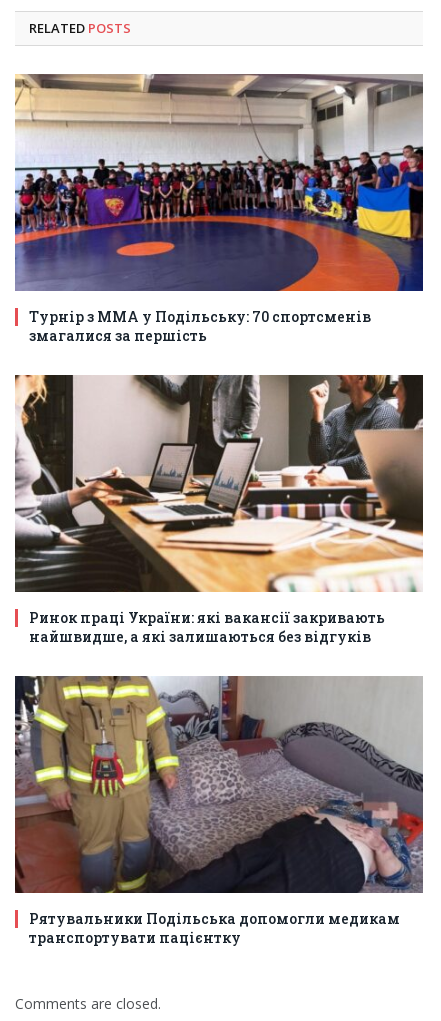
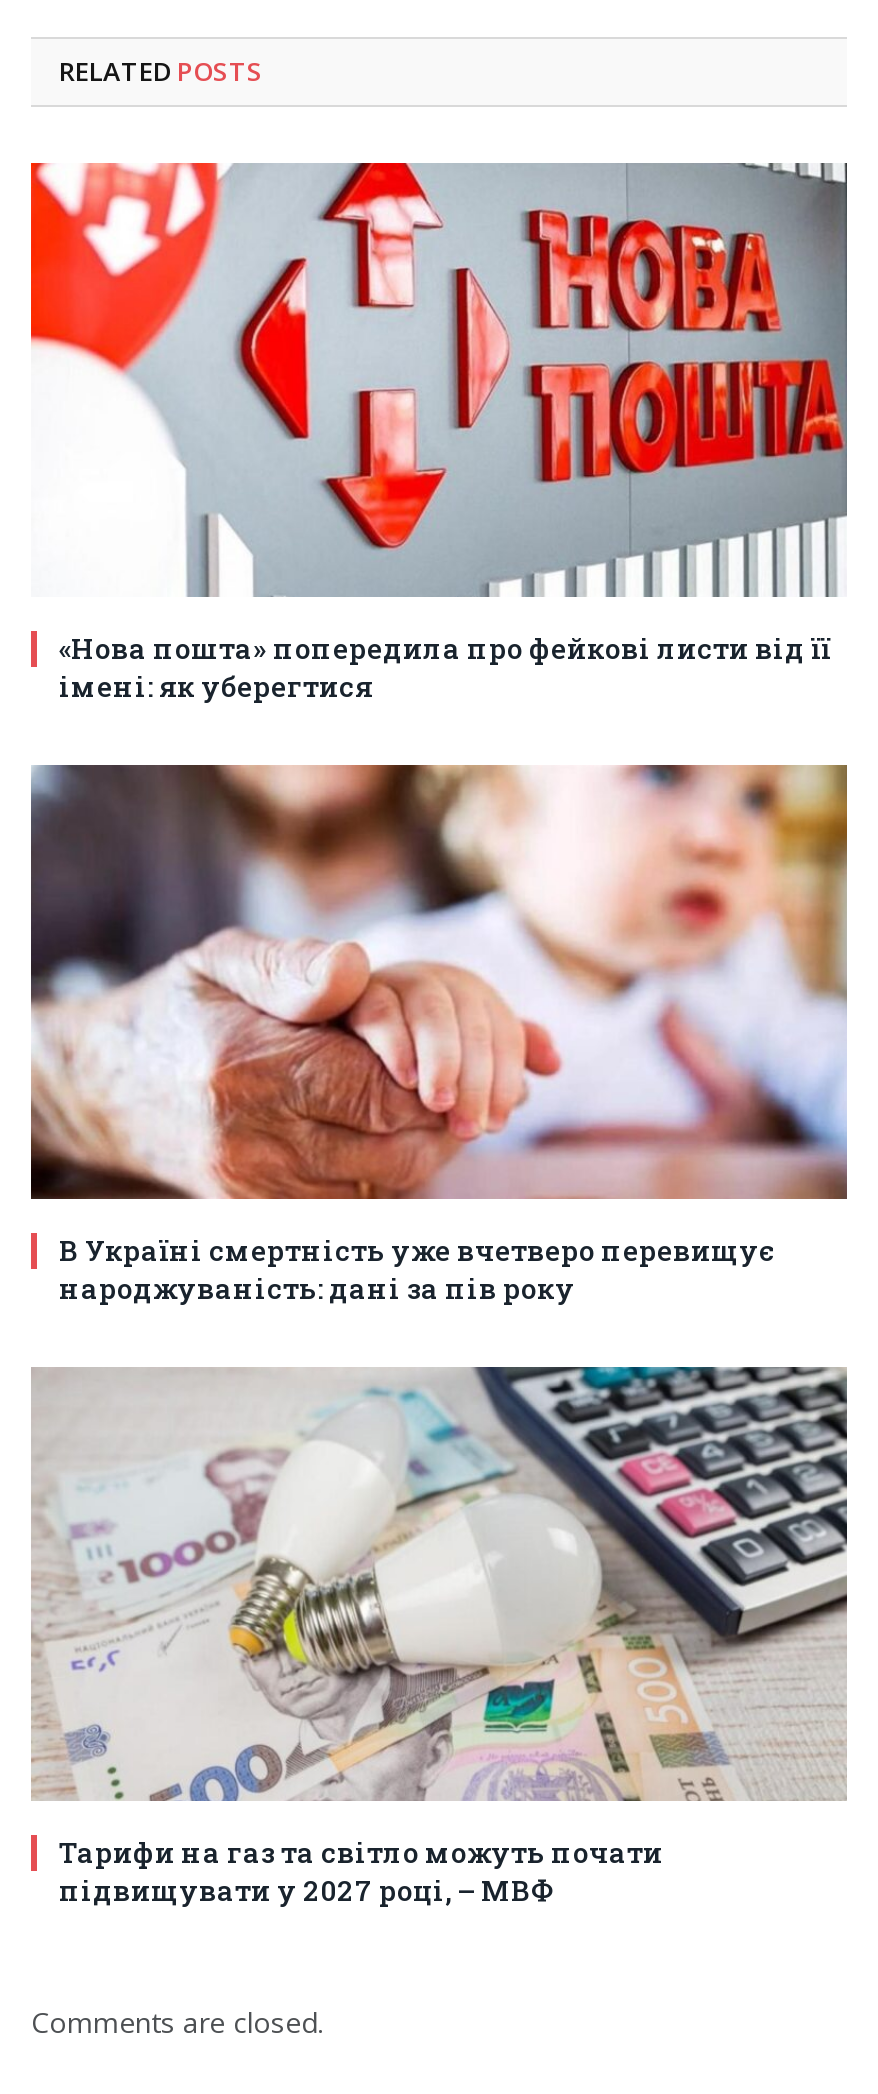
- [image]
- Турнір з ММА у Подільську: 70 спортсменів
- змагалися за першість
+ [image]
+ «Нова пошта» попередила про фейкові листи від її
+ імені: як уберегтися

- [image]
- Ринок праці України: які вакансії закривають
- найшвидше, а які залишаються без відгуків
+ [image]
+ В Україні смертність уже вчетверо перевищує
+ народжуваність: дані за пів року

- [image]
- Рятувальники Подільська допомогли медикам
- транспортувати пацієнтку
+ [image]
+ Тарифи на газ та світло можуть почати
+ підвищувати у 2027 році, – МВФ
